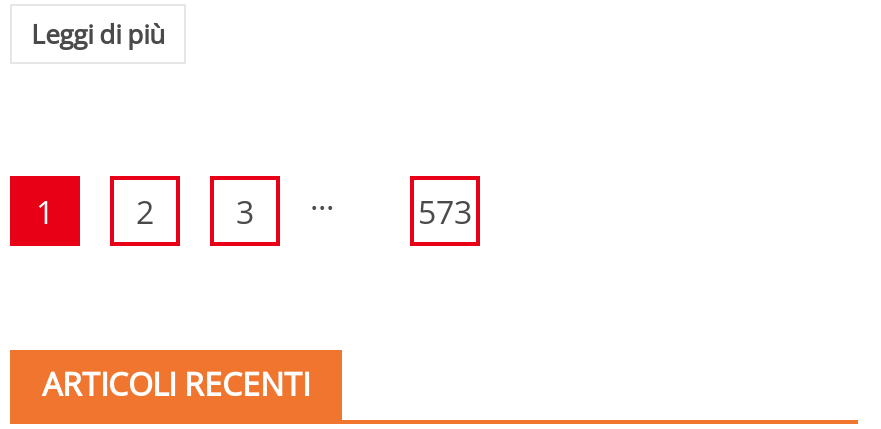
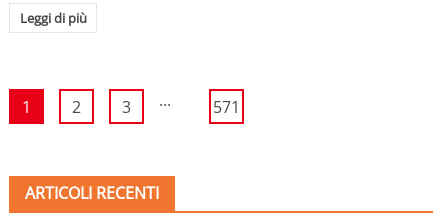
- 573
+ 571
